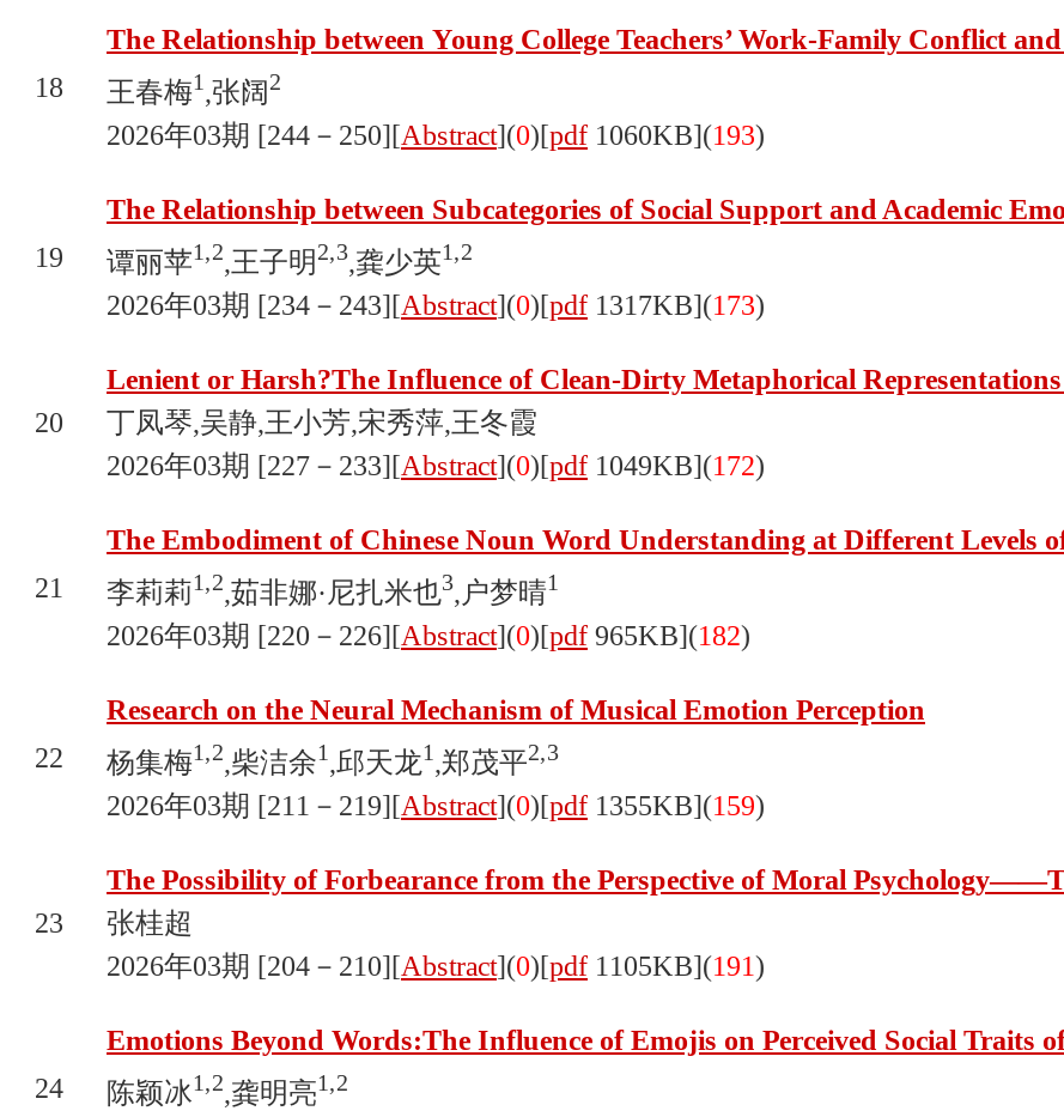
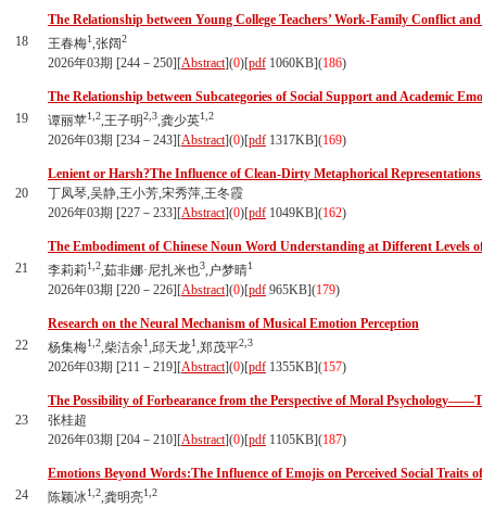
- 2026年03期 [244－250][Abstract](0)[pdf 1060KB](193)
+ 2026年03期 [244－250][Abstract](0)[pdf 1060KB](186)

- 2026年03期 [234－243][Abstract](0)[pdf 1317KB](173)
+ 2026年03期 [234－243][Abstract](0)[pdf 1317KB](169)

- 2026年03期 [227－233][Abstract](0)[pdf 1049KB](172)
+ 2026年03期 [227－233][Abstract](0)[pdf 1049KB](162)

- 2026年03期 [220－226][Abstract](0)[pdf 965KB](182)
+ 2026年03期 [220－226][Abstract](0)[pdf 965KB](179)

- 2026年03期 [211－219][Abstract](0)[pdf 1355KB](159)
+ 2026年03期 [211－219][Abstract](0)[pdf 1355KB](157)

- 2026年03期 [204－210][Abstract](0)[pdf 1105KB](191)
+ 2026年03期 [204－210][Abstract](0)[pdf 1105KB](187)
